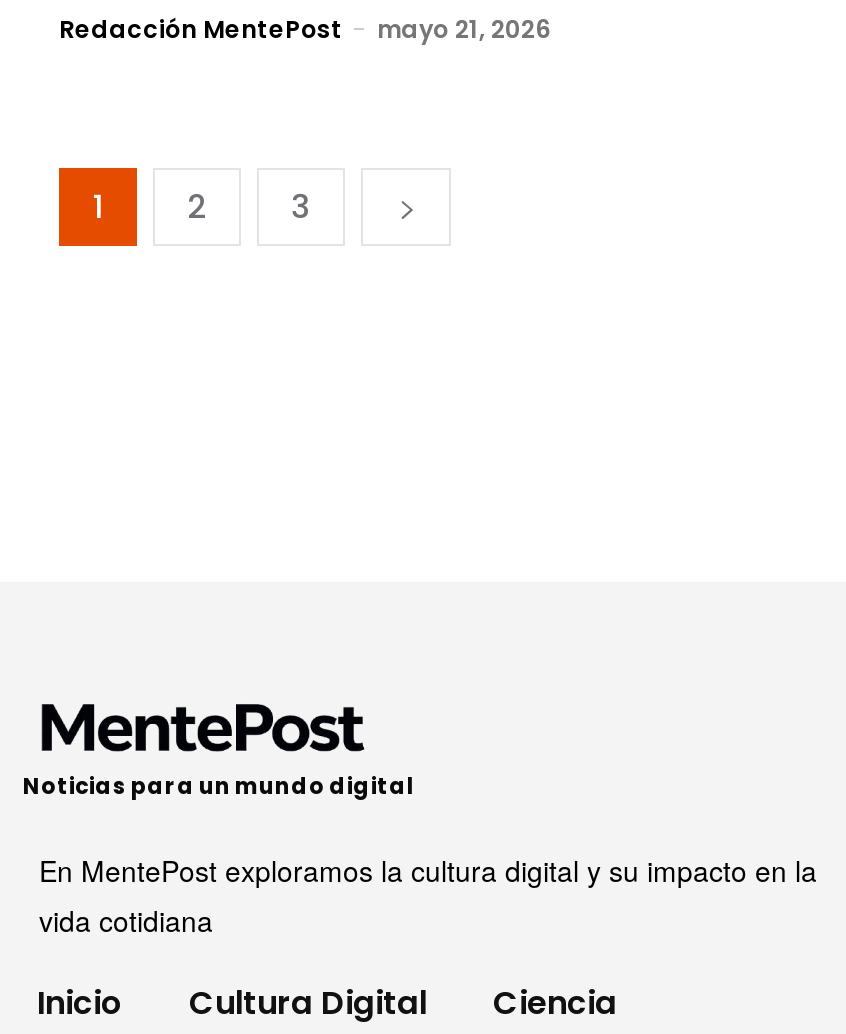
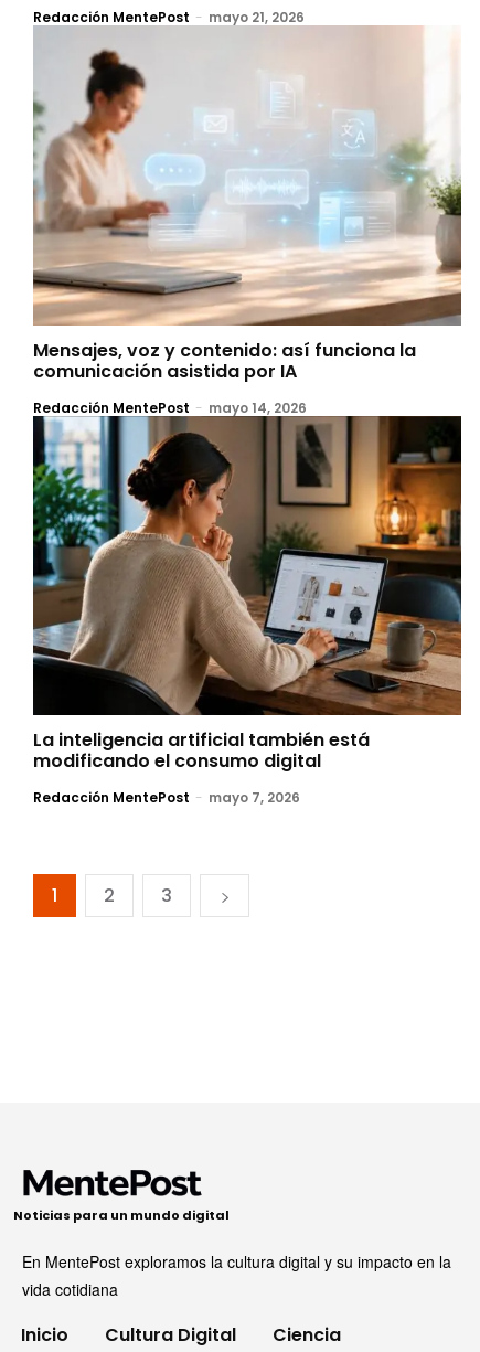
+ [image]
+ Mensajes, voz y contenido: así funciona la
+ comunicación asistida por IA
+ Redacción MentePost - mayo 14, 2026

+ [image]
+ La inteligencia artificial también está
+ modificando el consumo digital
+ Redacción MentePost - mayo 7, 2026
